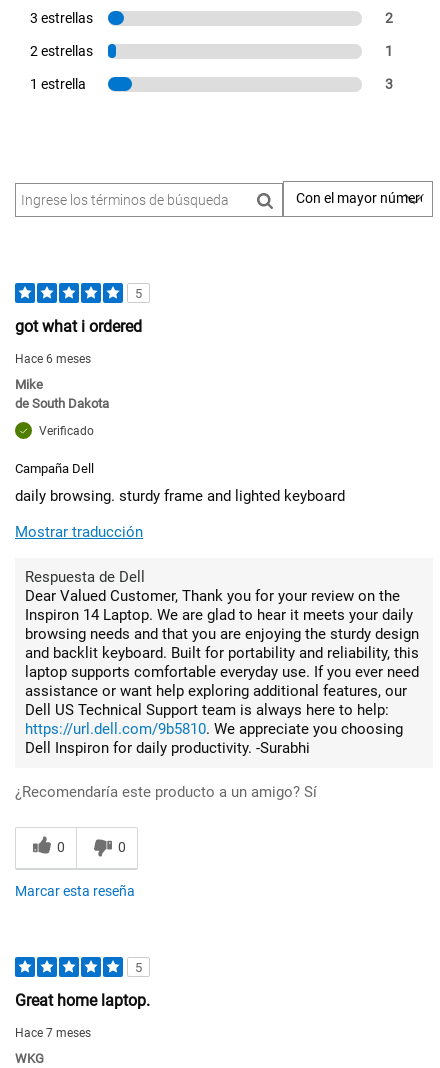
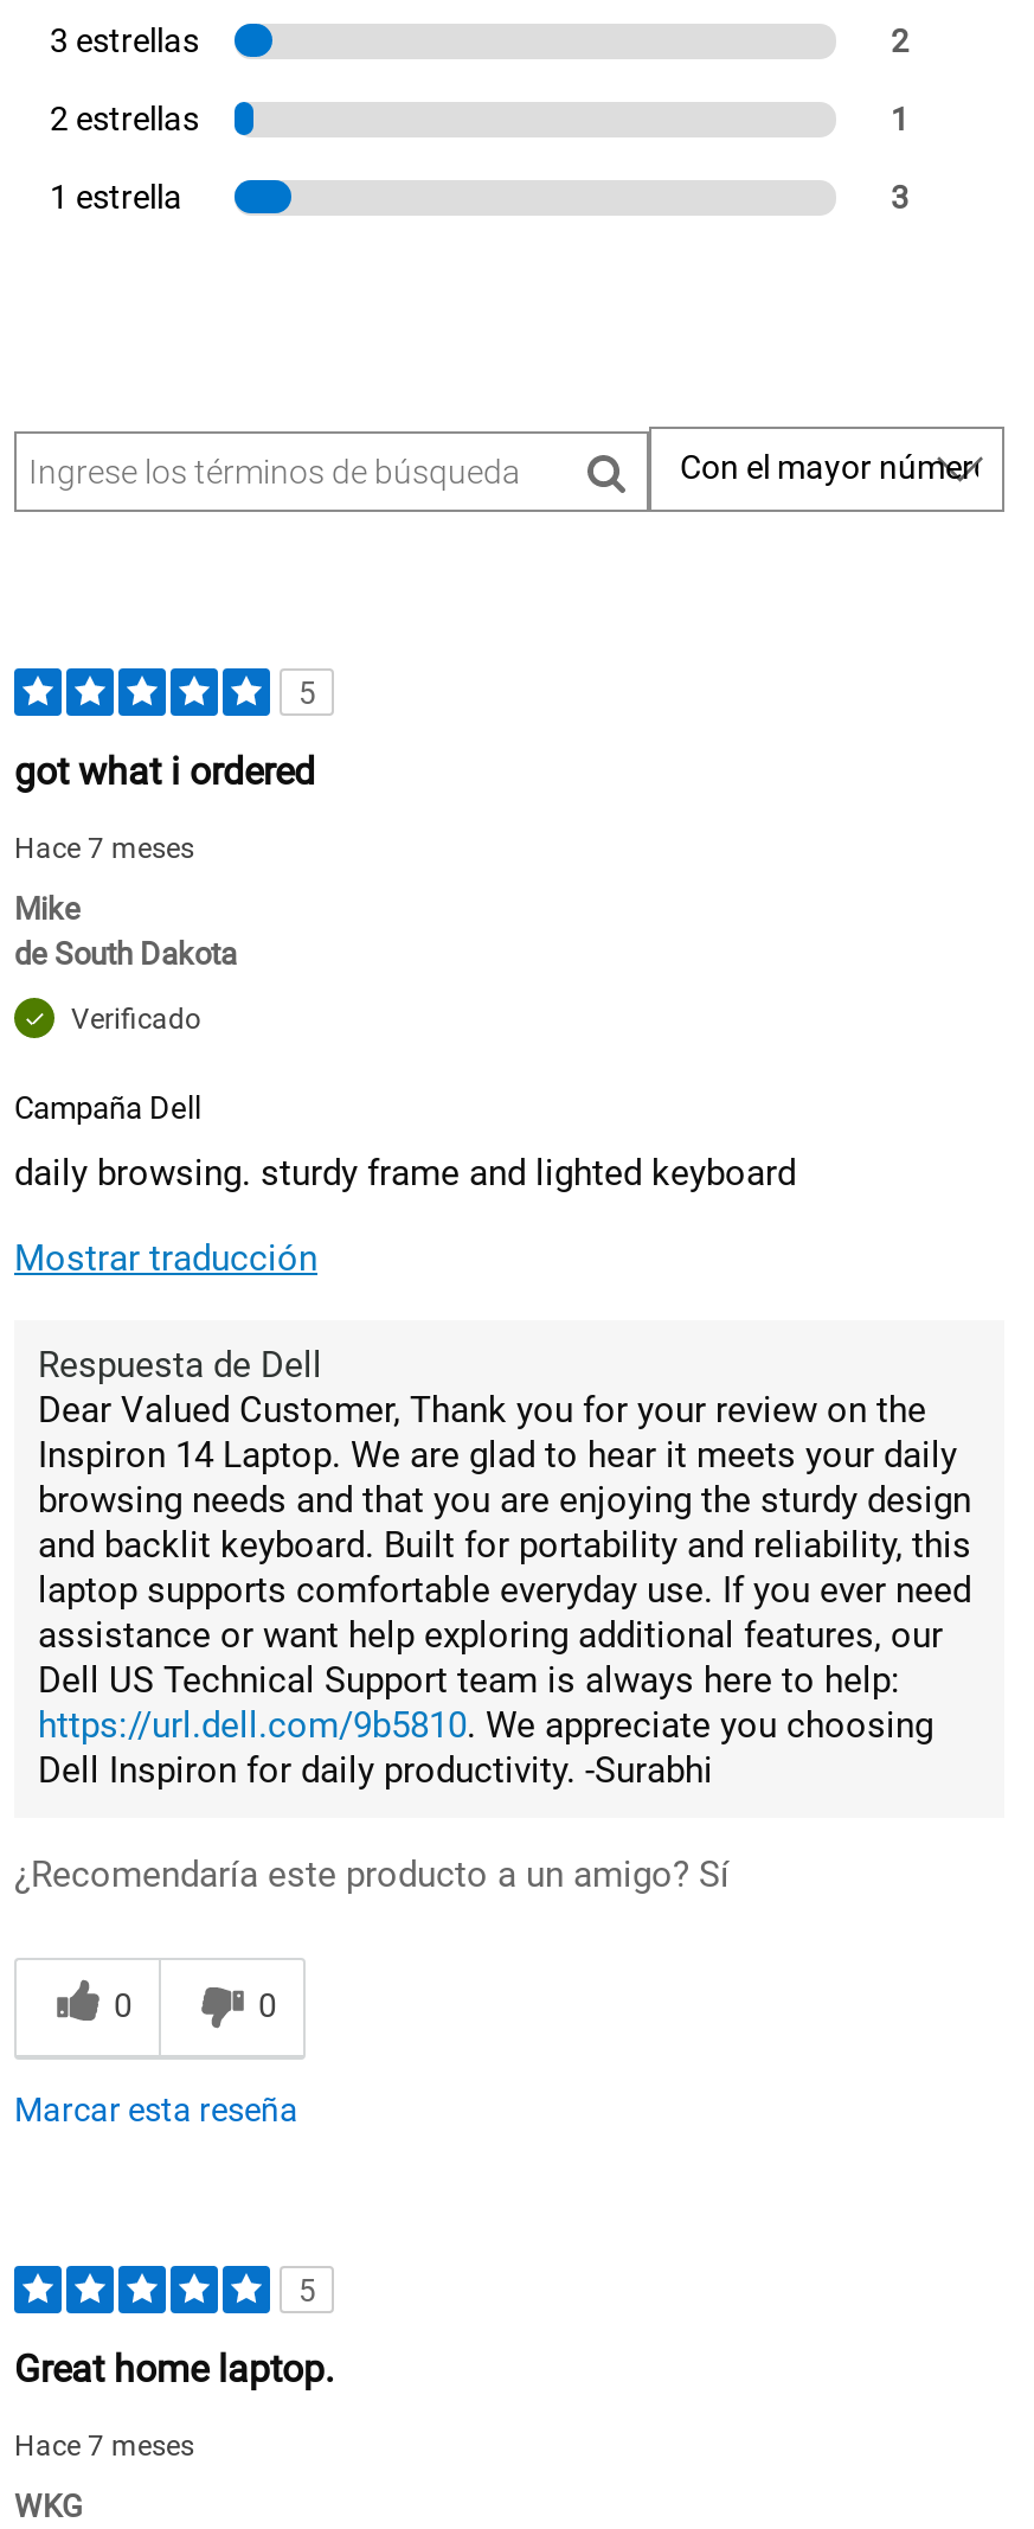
- Hace 6 meses
+ Hace 7 meses
